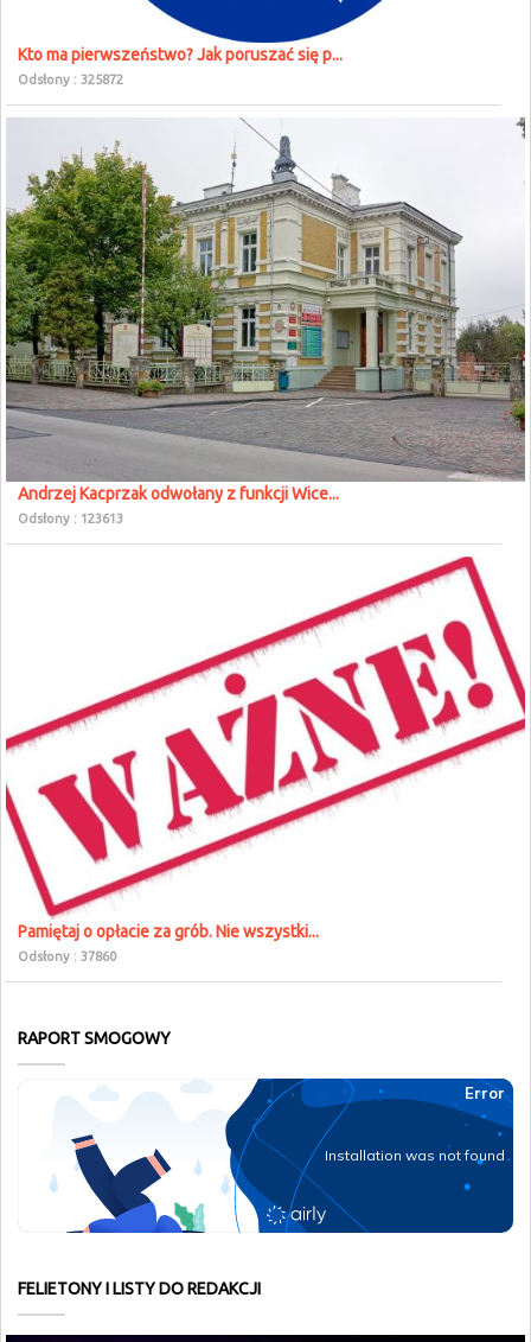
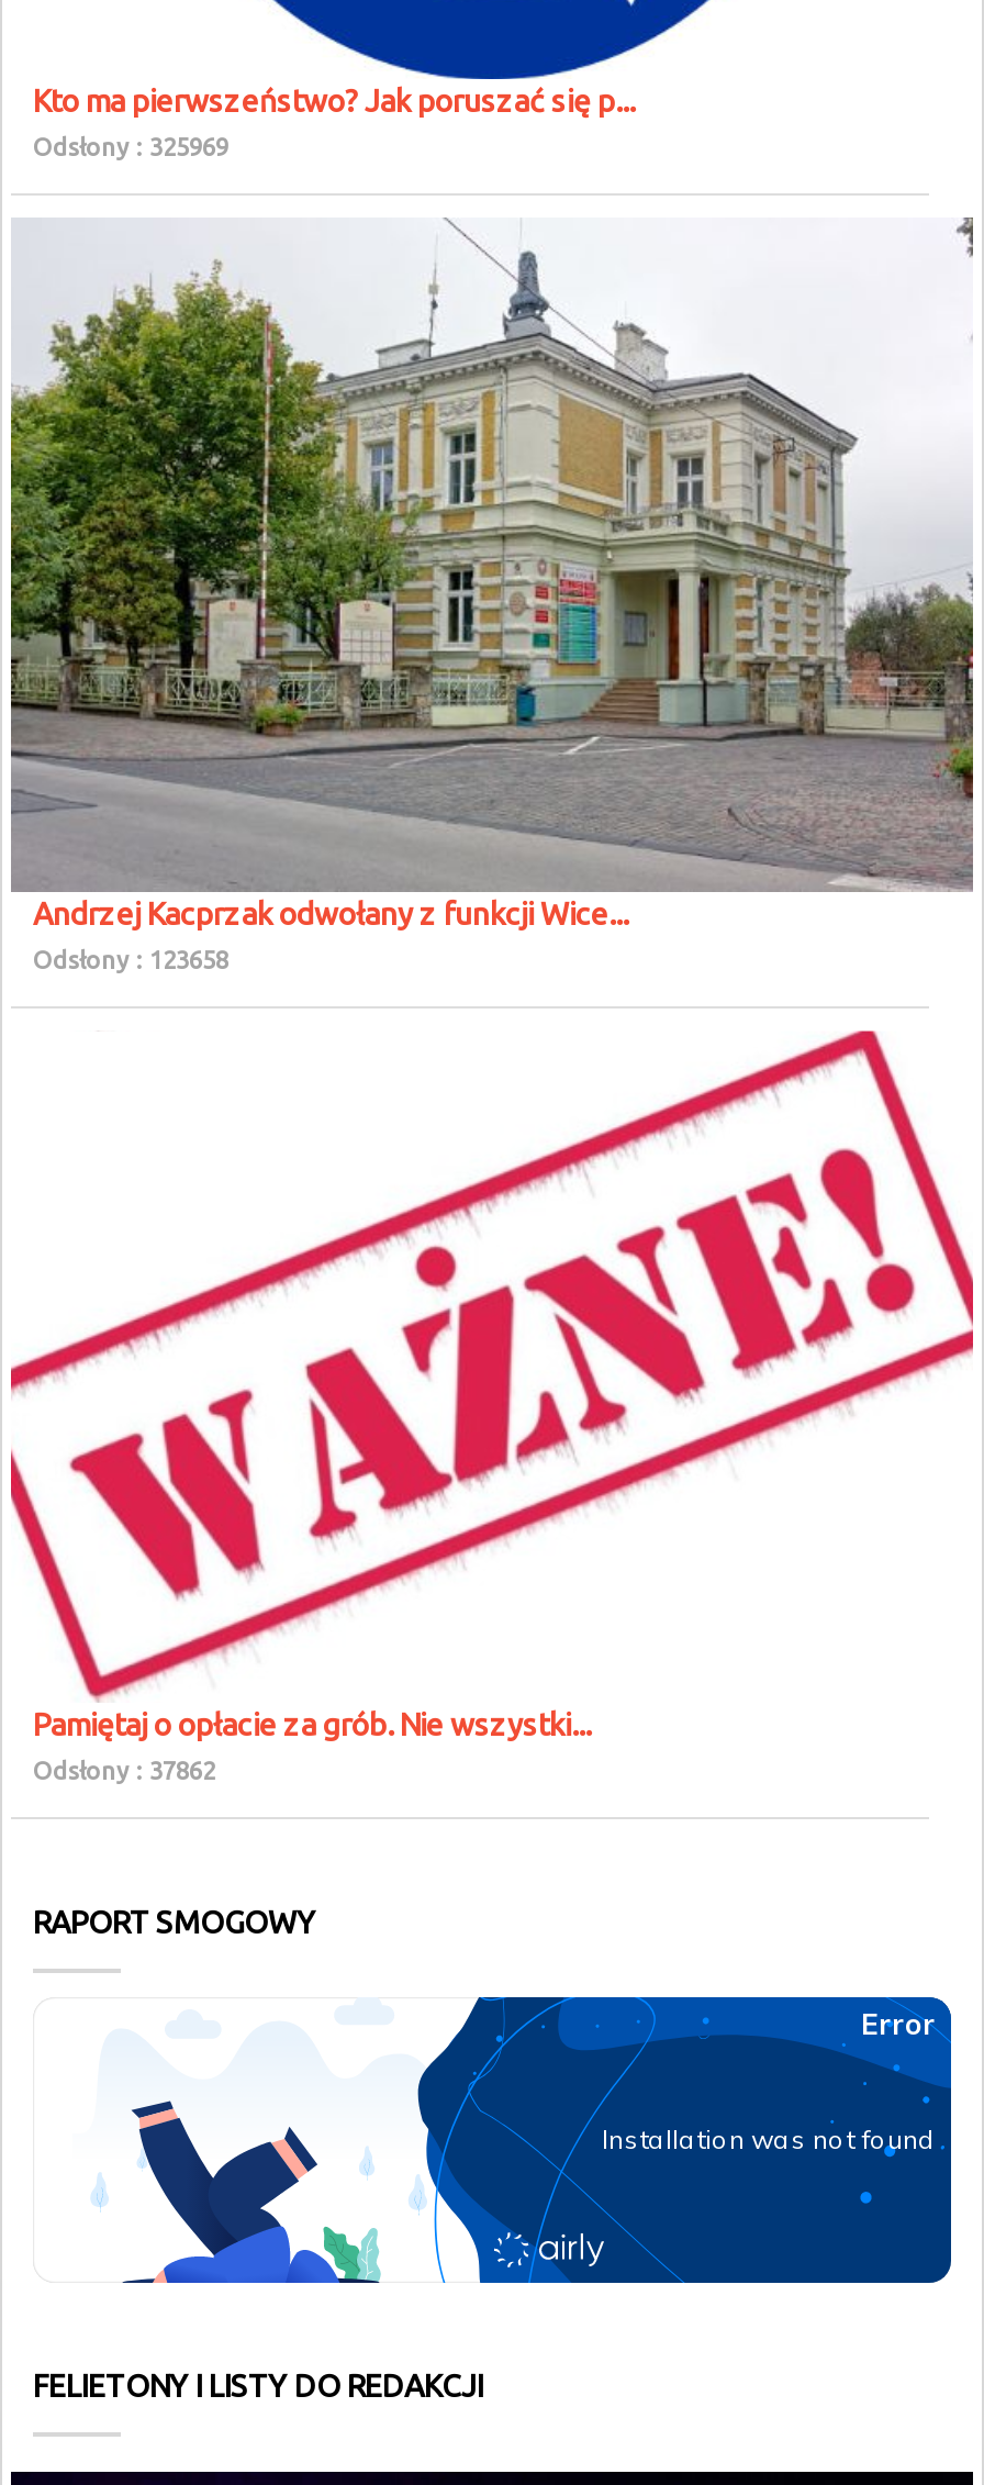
- Odsłony : 325872
+ Odsłony : 325969

- Odsłony : 123613
+ Odsłony : 123658

- Odsłony : 37860
+ Odsłony : 37862
